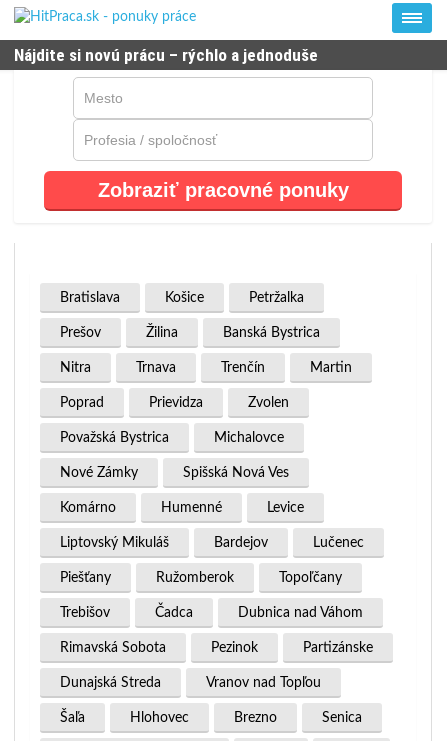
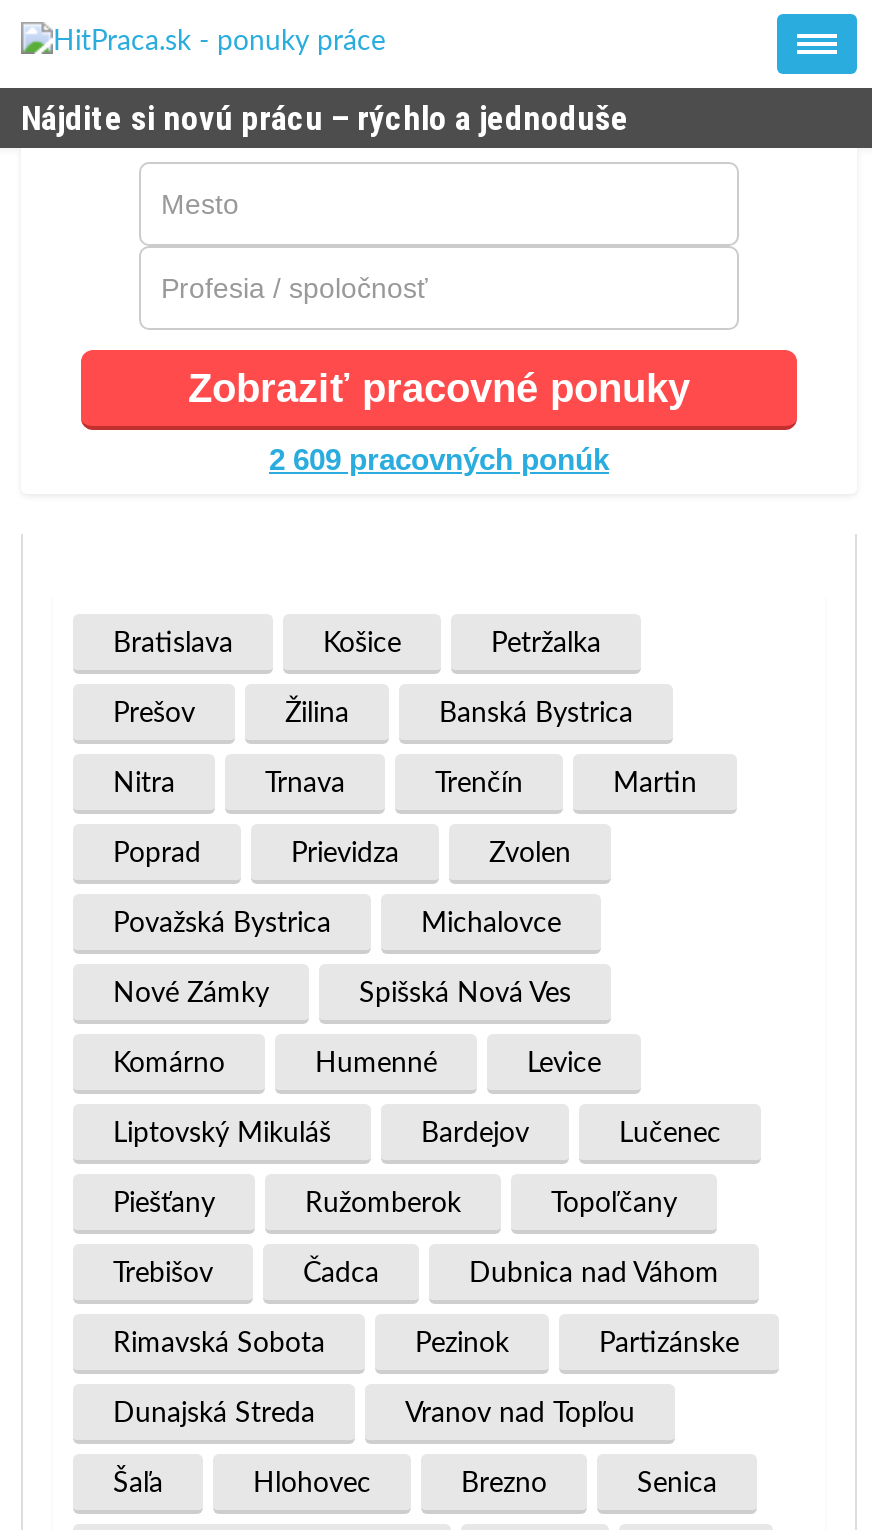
+ 2 609 pracovných ponúk
